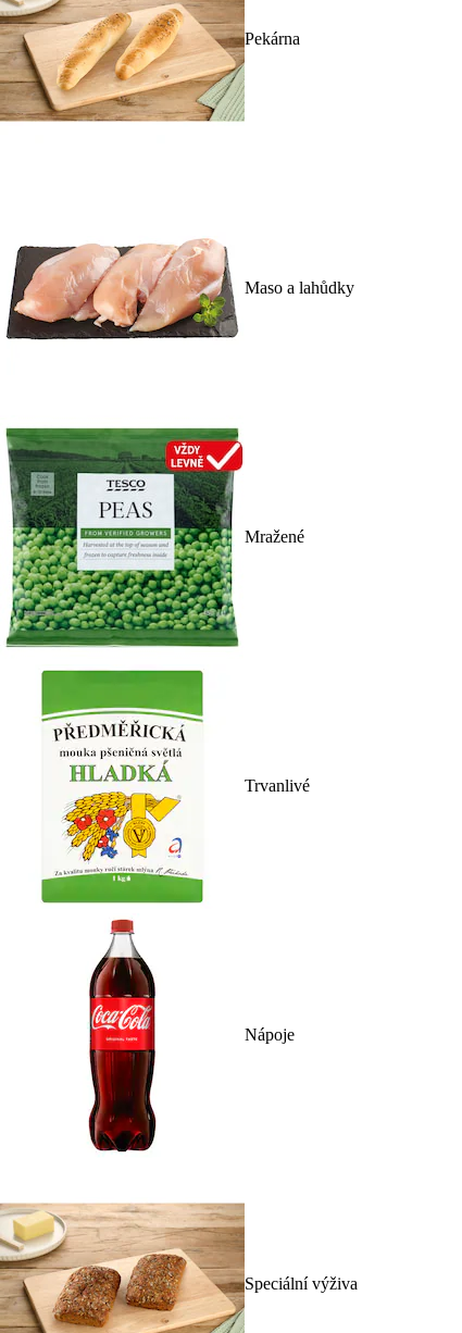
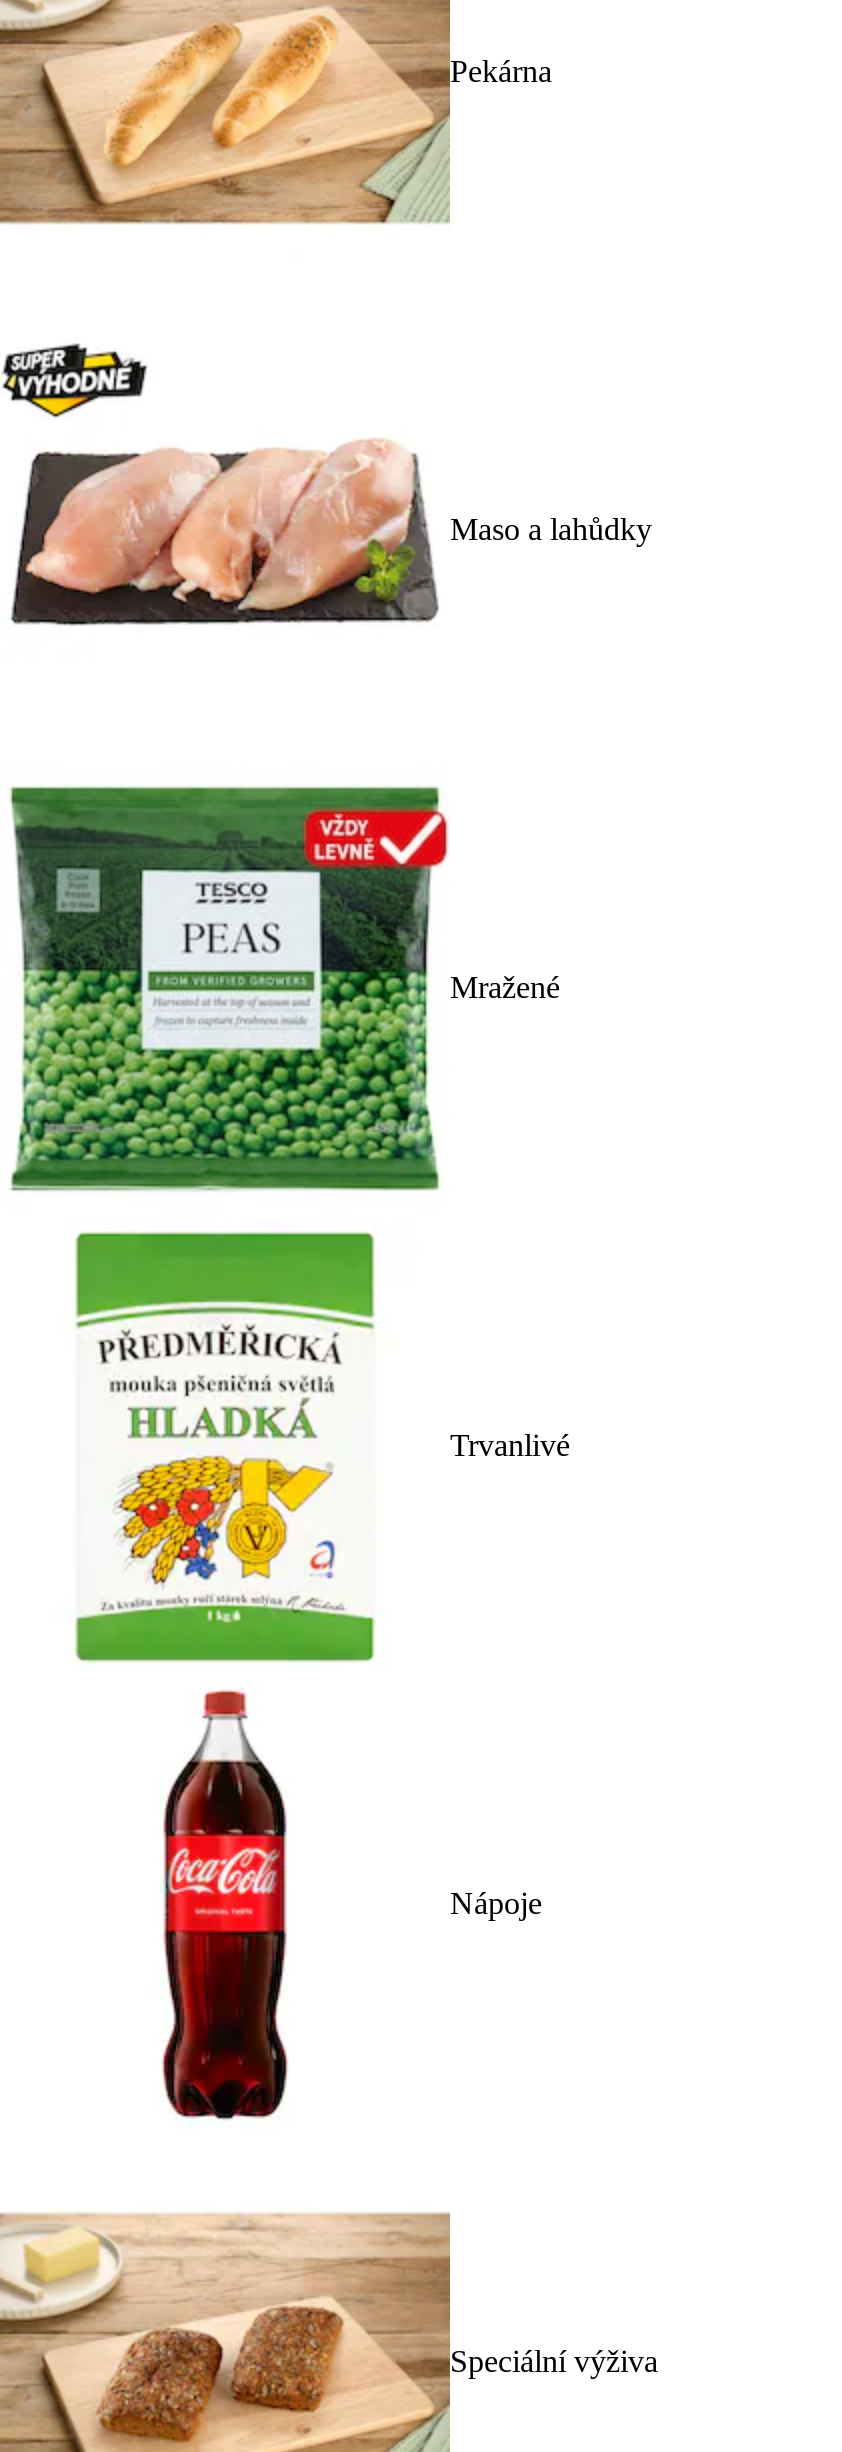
+ [image]
